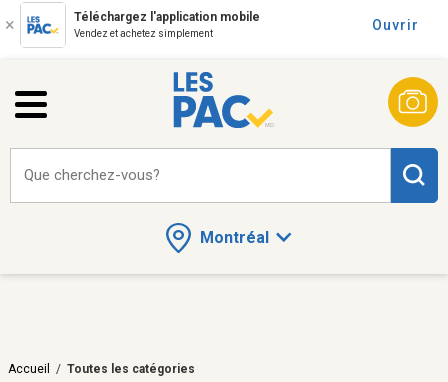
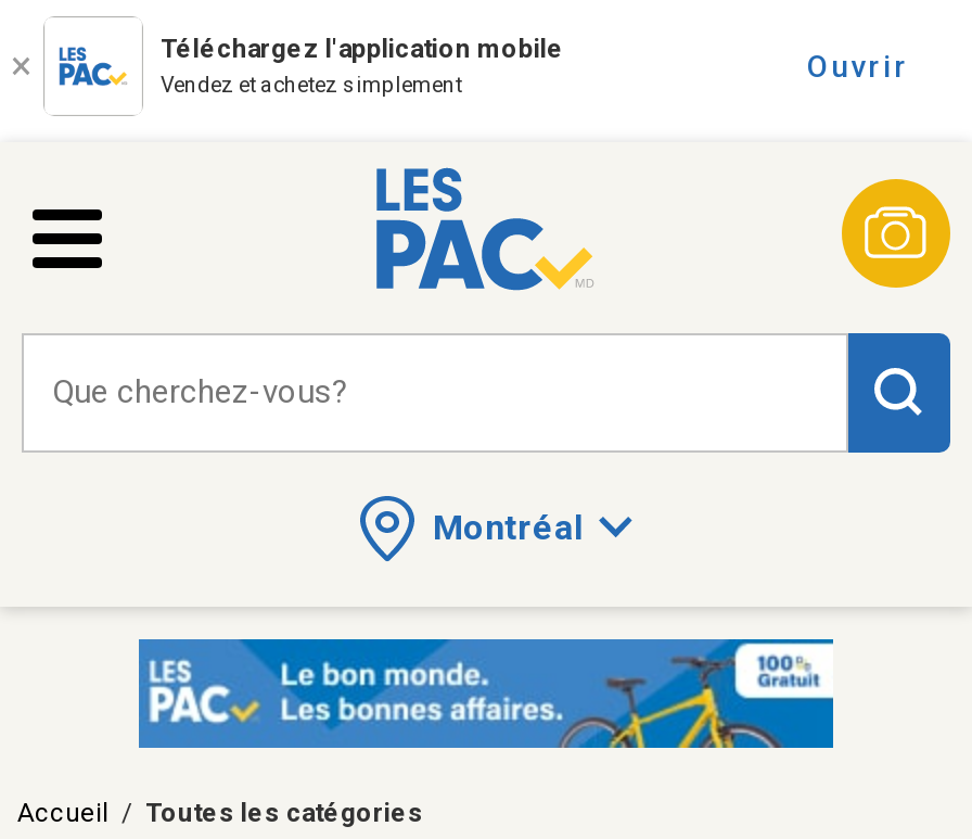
+ [image]
